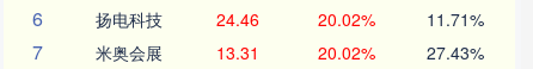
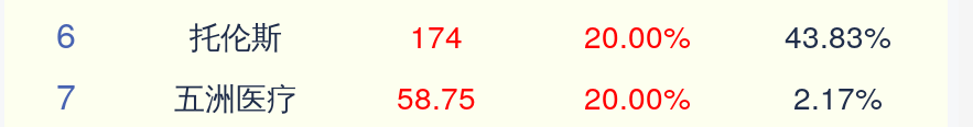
- 扬电科技
- 24.46
- 20.02%
- 11.71%
+ 托伦斯
+ 174
+ 20.00%
+ 43.83%

- 米奥会展
- 13.31
- 20.02%
- 27.43%
+ 五洲医疗
+ 58.75
+ 20.00%
+ 2.17%
